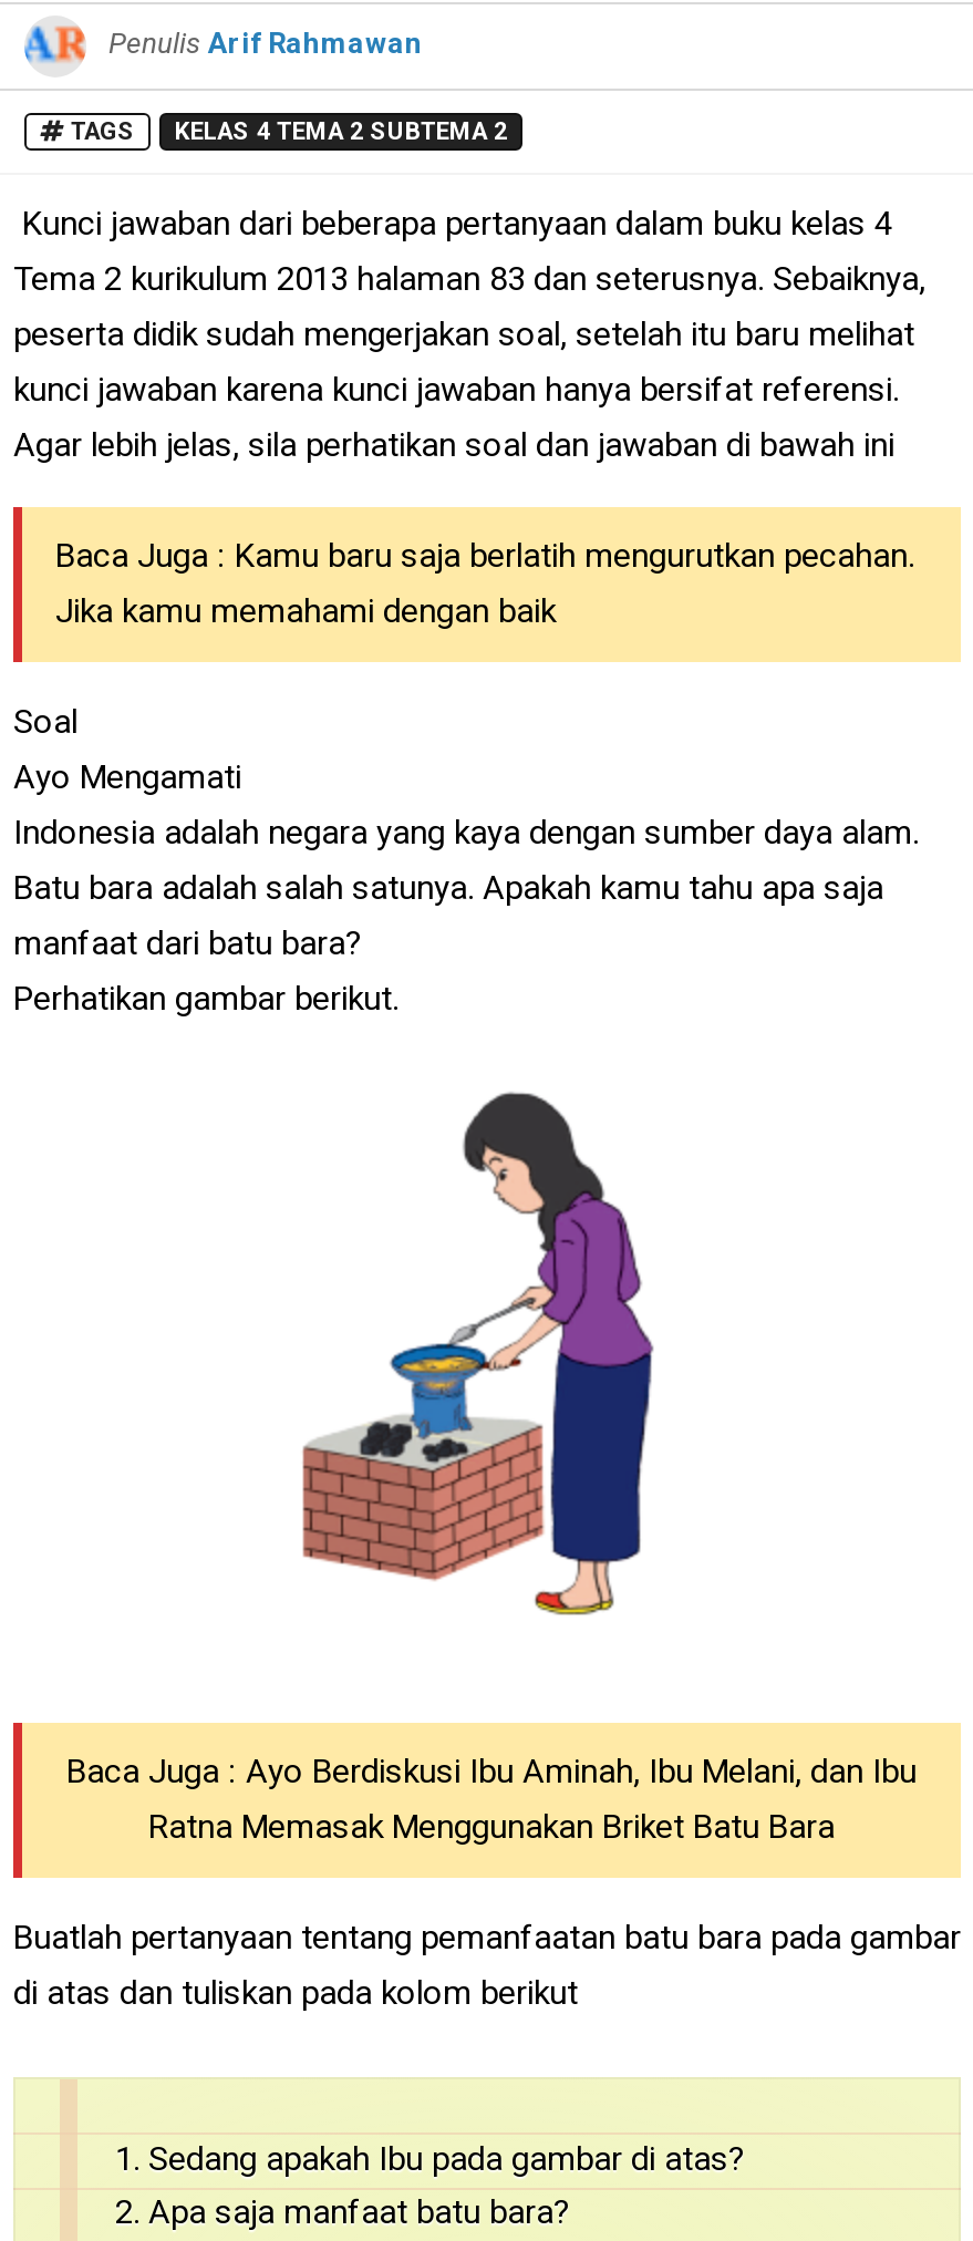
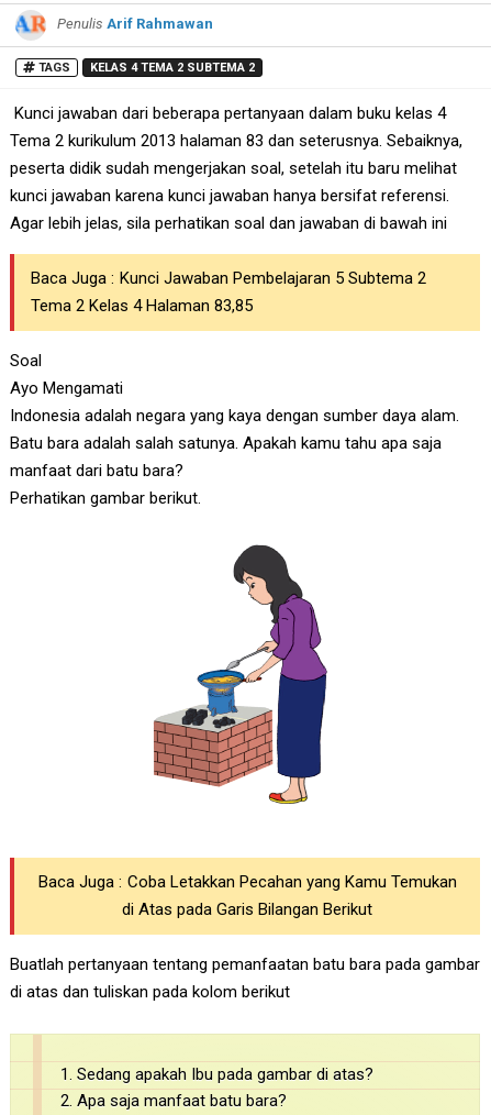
- Baca Juga : Kamu baru saja berlatih mengurutkan pecahan.
- Jika kamu memahami dengan baik
+ Baca Juga : Kunci Jawaban Pembelajaran 5 Subtema 2
+ Tema 2 Kelas 4 Halaman 83,85

- Baca Juga : Ayo Berdiskusi Ibu Aminah, Ibu Melani, dan Ibu
- Ratna Memasak Menggunakan Briket Batu Bara
+ Baca Juga : Coba Letakkan Pecahan yang Kamu Temukan
+ di Atas pada Garis Bilangan Berikut
